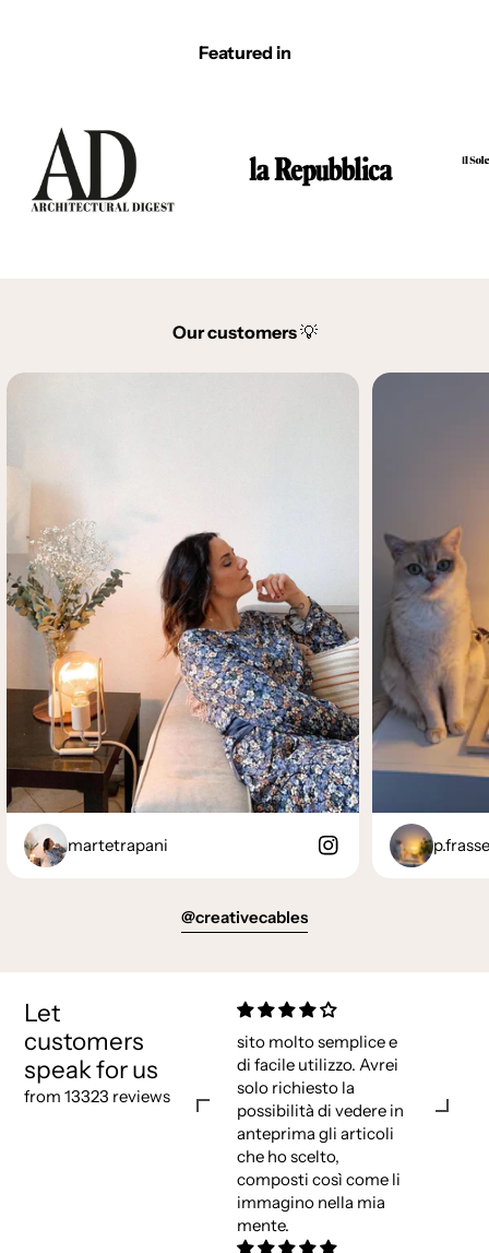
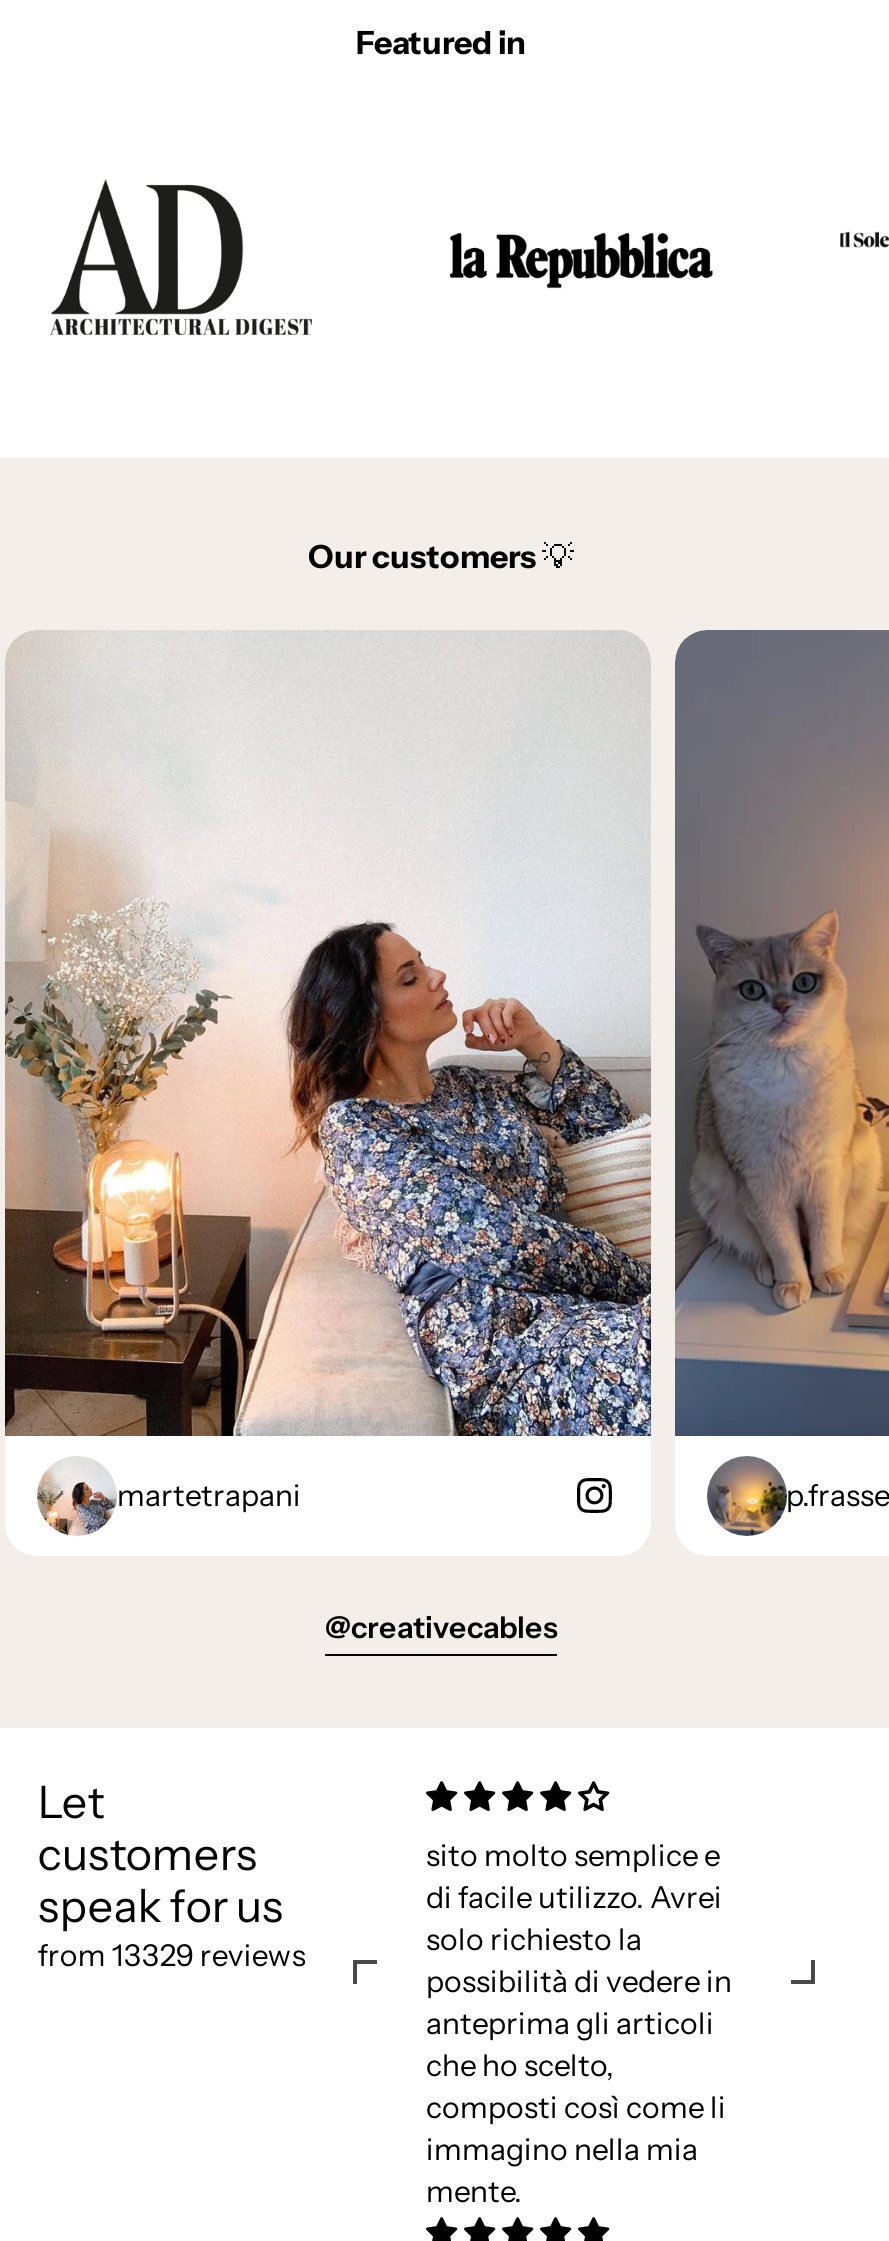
- from 13323 reviews
+ from 13329 reviews
